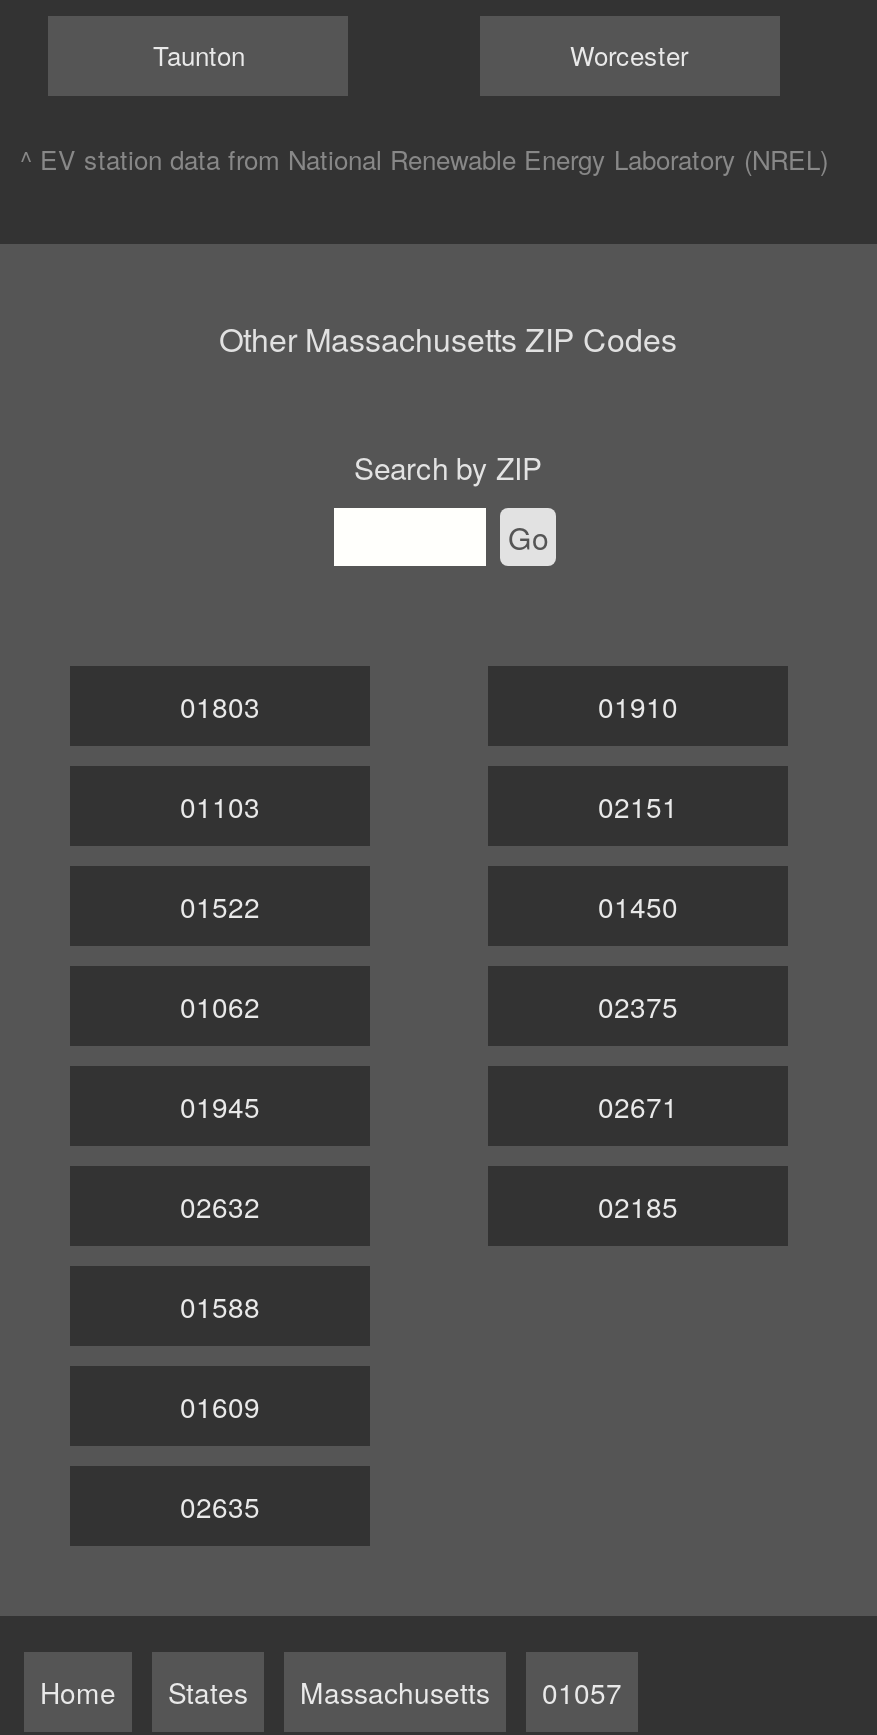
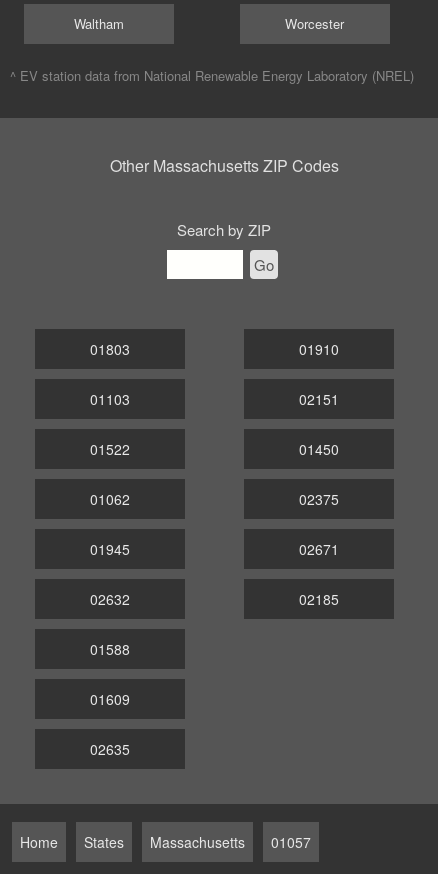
- Taunton
+ Waltham
